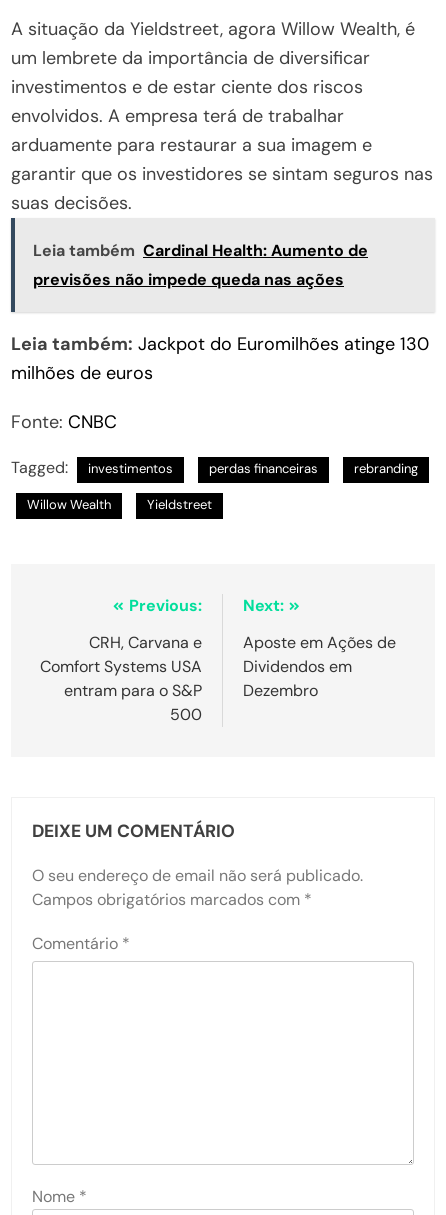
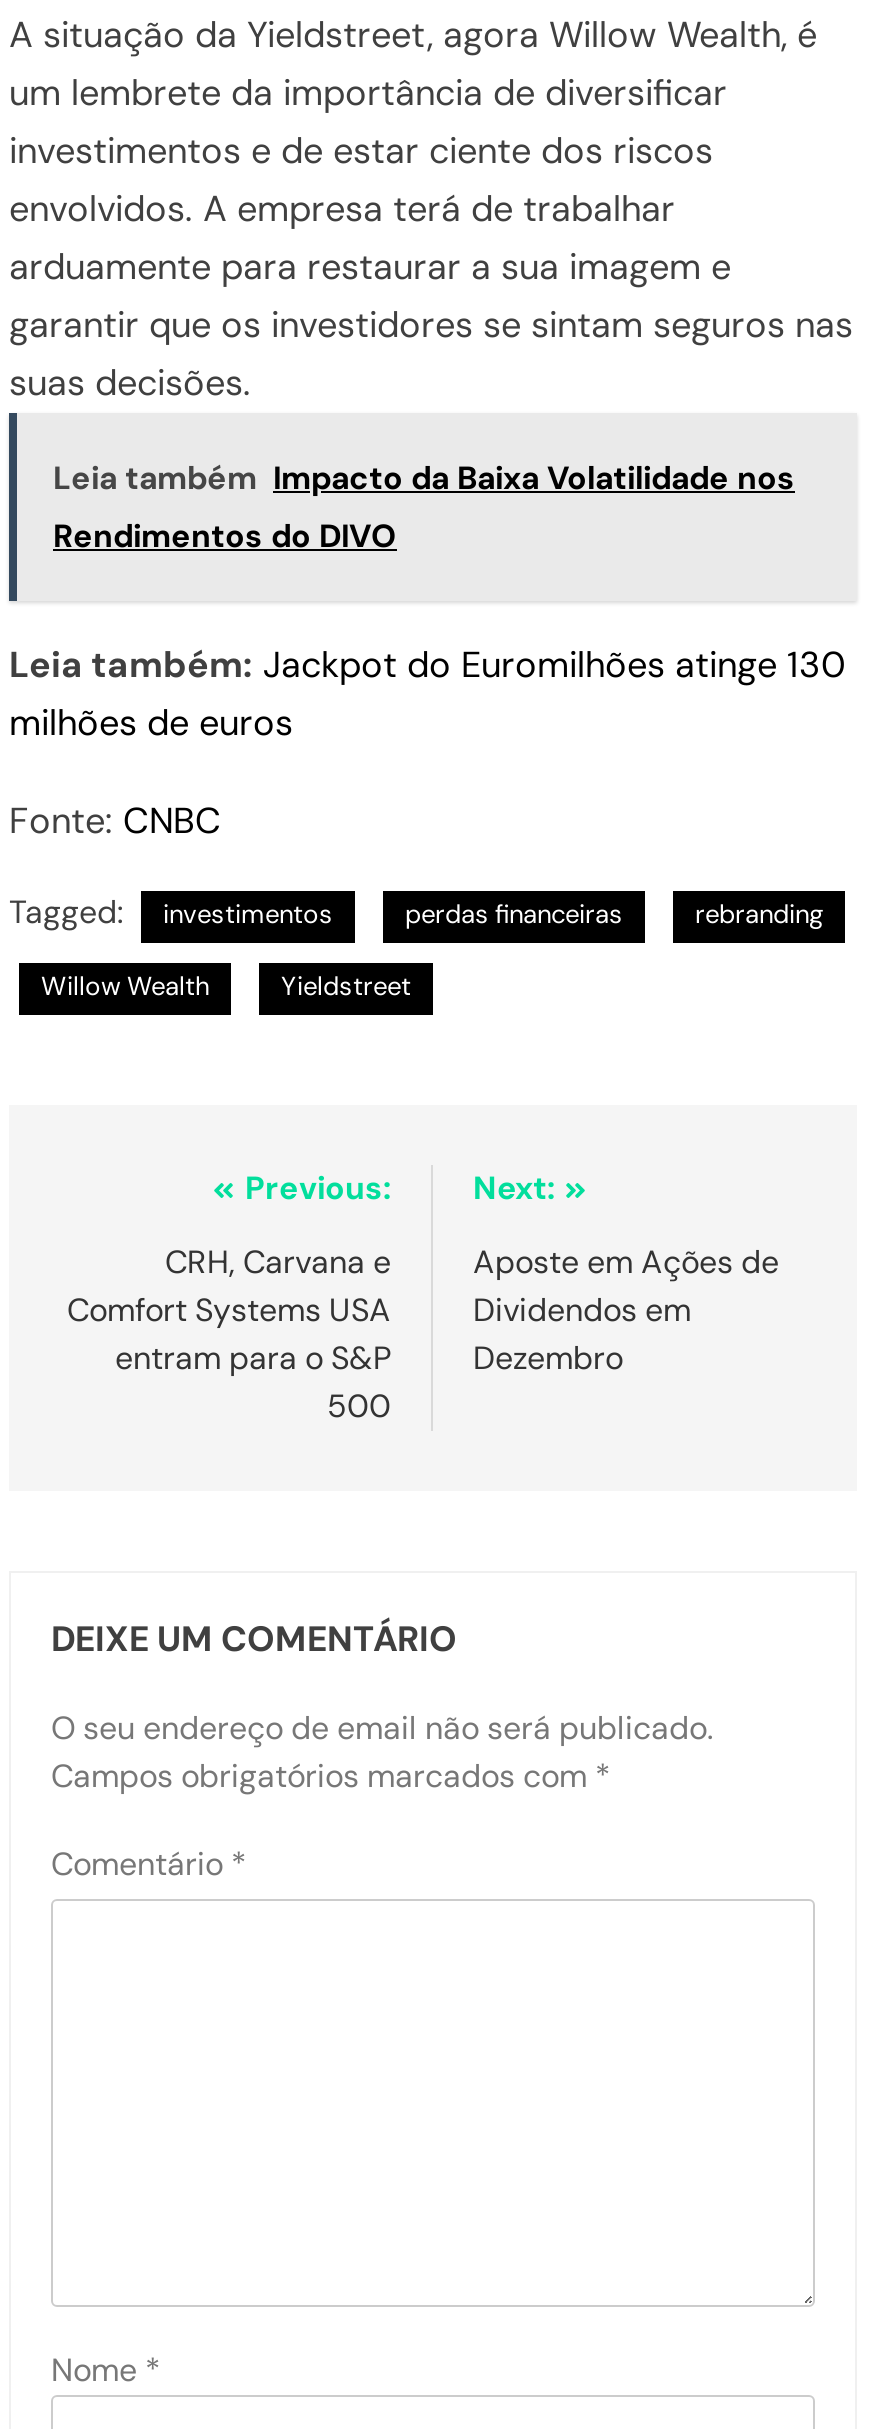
- Leia também Cardinal Health: Aumento de
- previsões não impede queda nas ações
+ Leia também Impacto da Baixa Volatilidade nos
+ Rendimentos do DIVO
